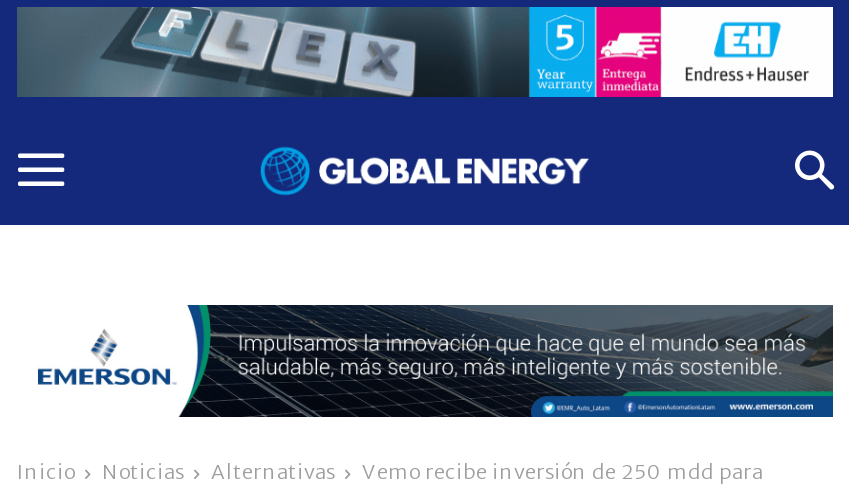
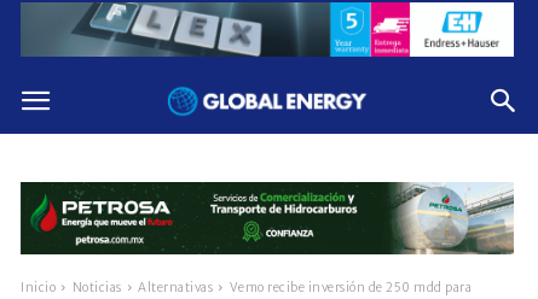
- [image]
+ [image]
